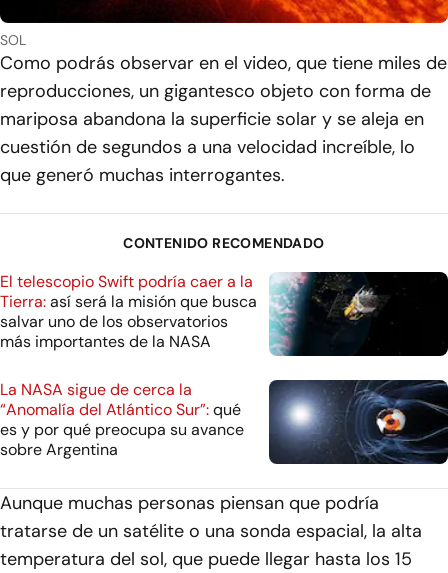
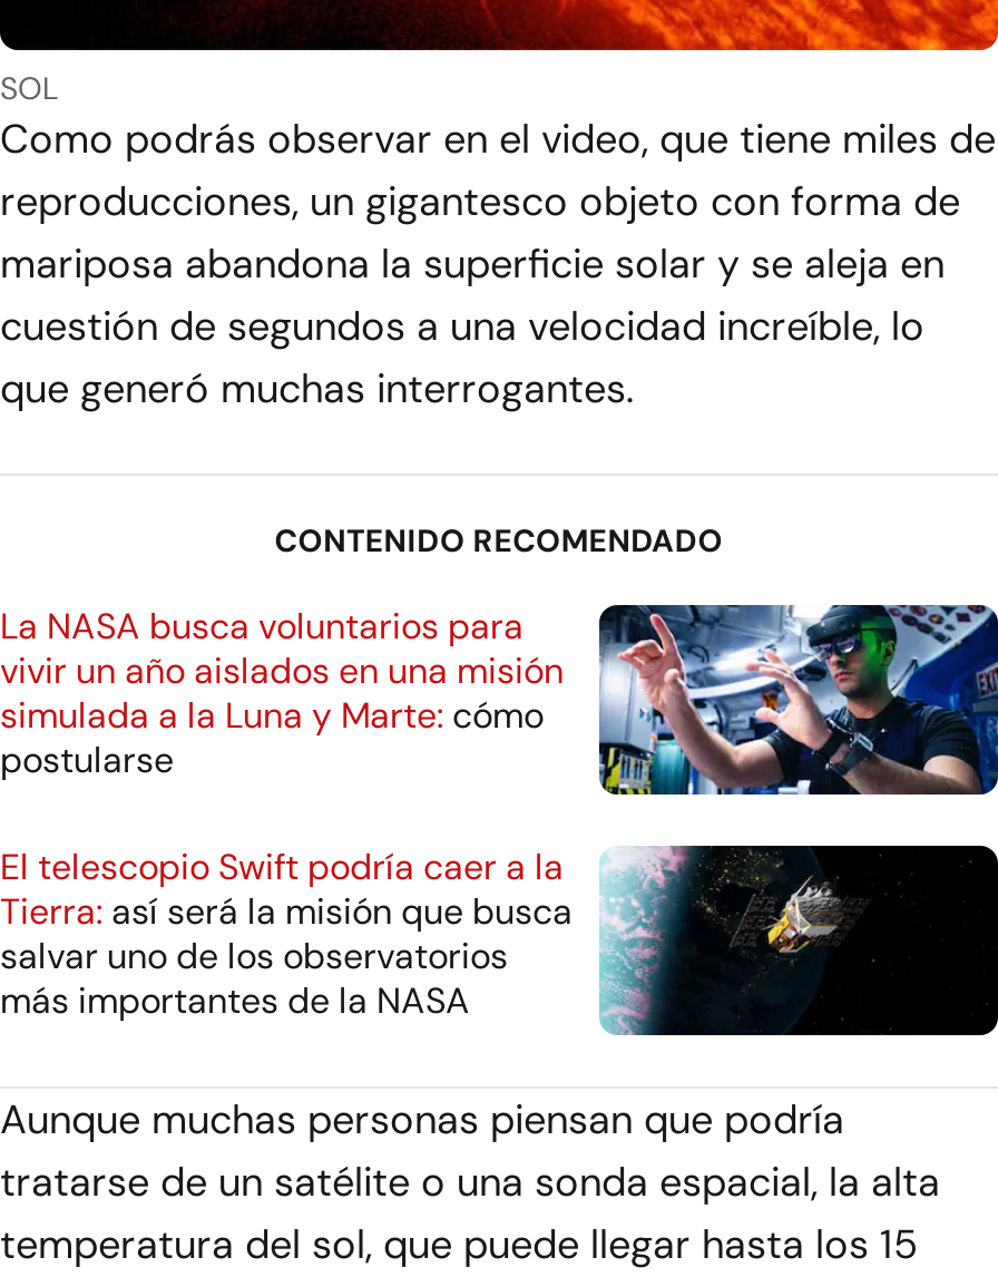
+ [image]
+ La NASA busca voluntarios para
+ vivir un año aislados en una misión
+ simulada a la Luna y Marte: cómo
+ postularse

moved down: [image] | El telescopio Swift podría caer a la | Tierra: así será la misión que busca | salvar uno de los observatorios | más importantes de la NASA

- [image]
- La NASA sigue de cerca la
- “Anomalía del Atlántico Sur”: qué
- es y por qué preocupa su avance
- sobre Argentina
